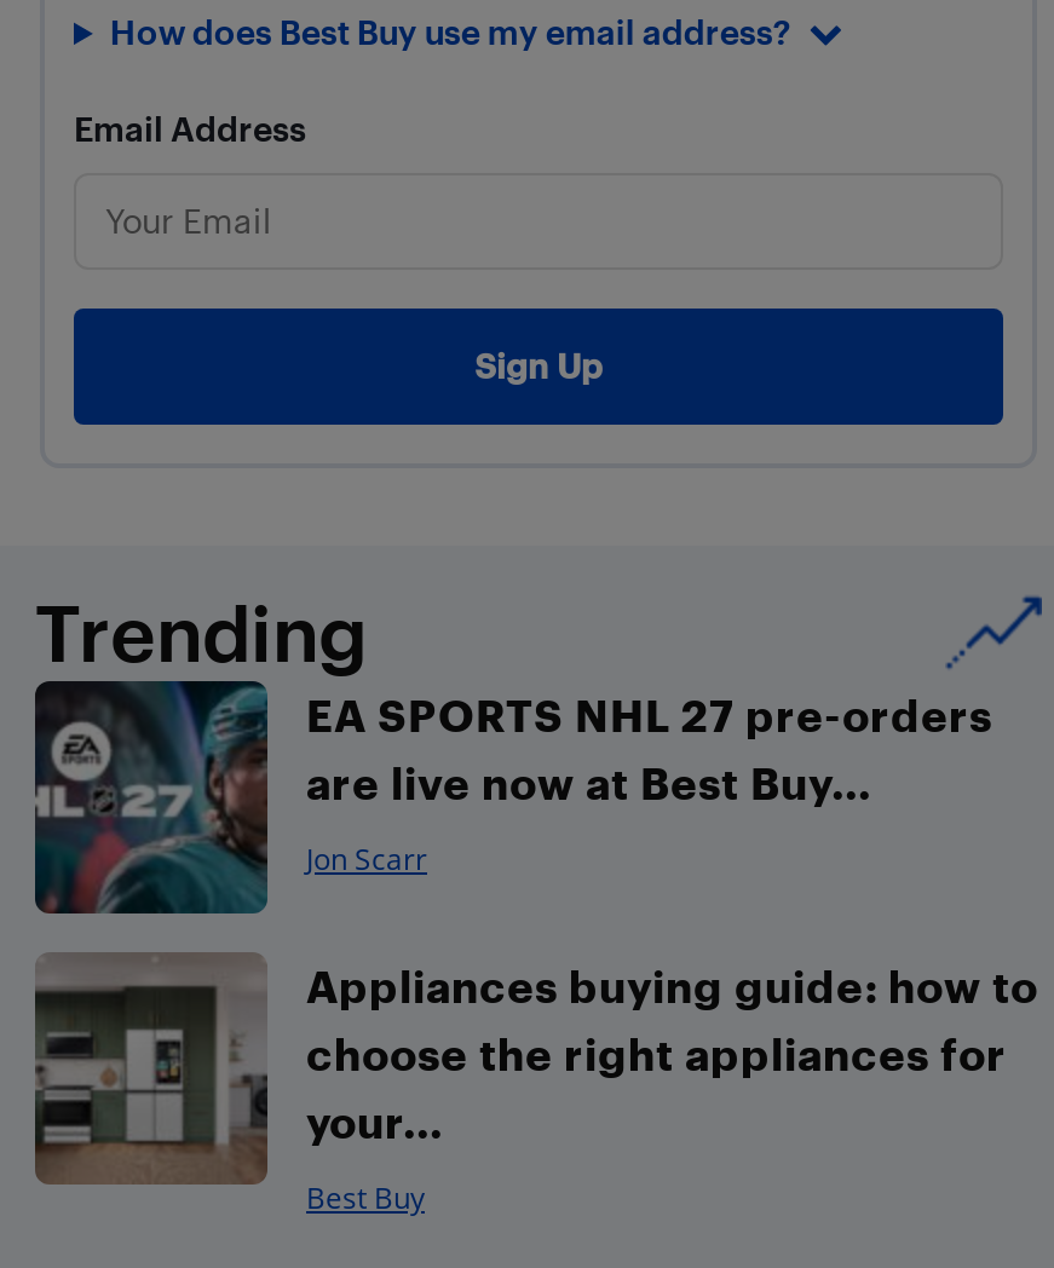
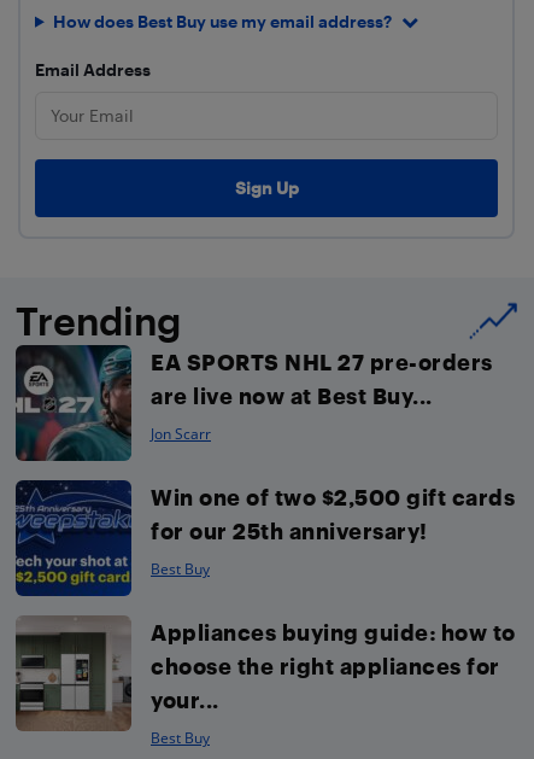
+ [image]
+ Win one of two $2,500 gift cards
+ for our 25th anniversary!
+ Best Buy
